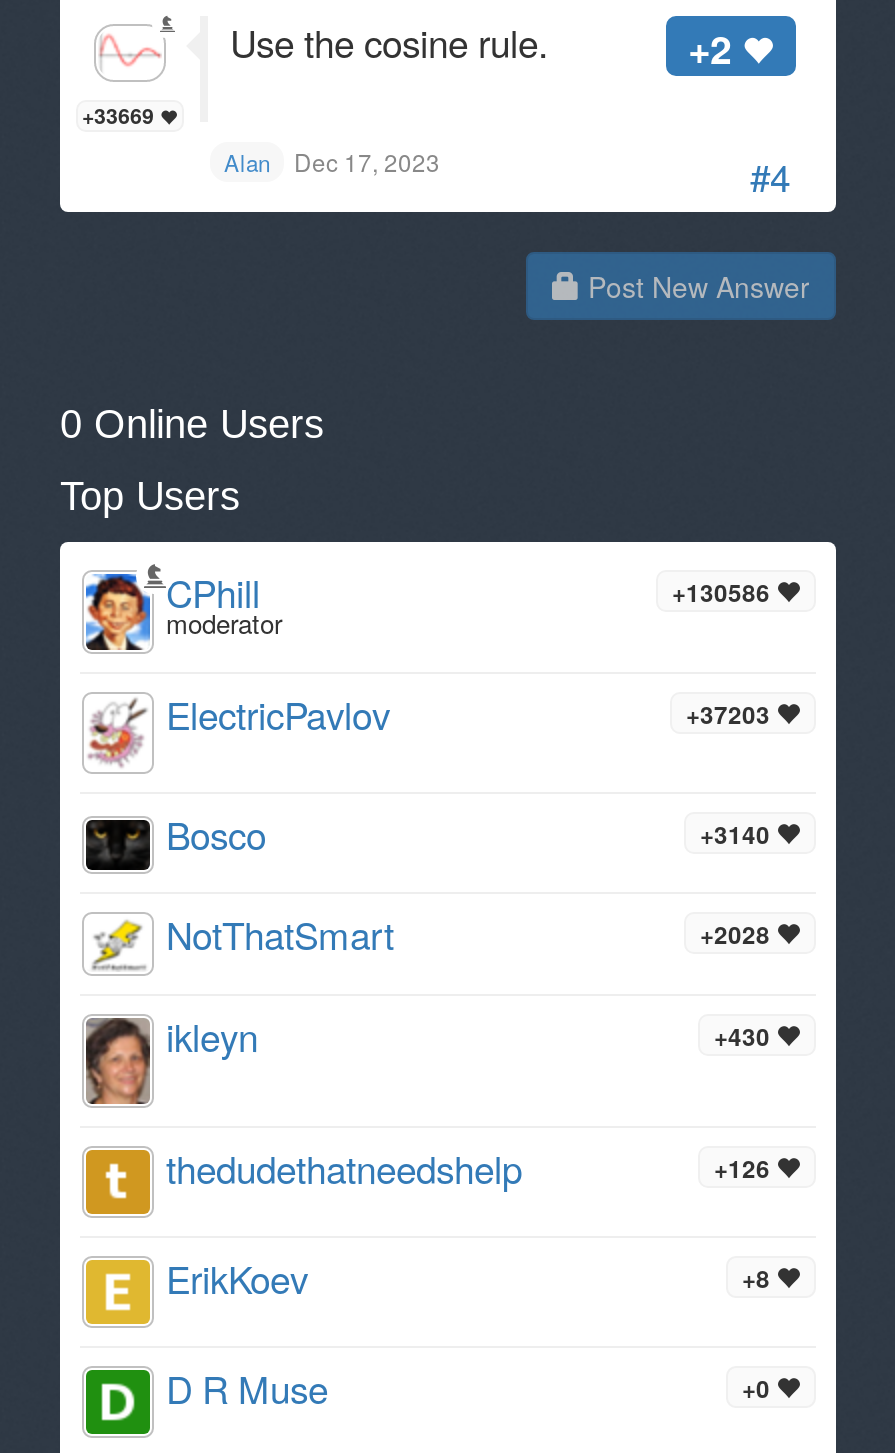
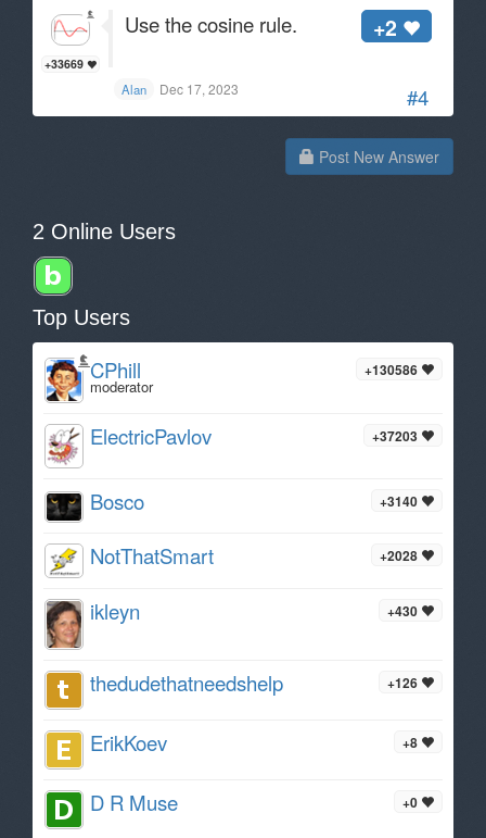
- 0 Online Users
+ 2 Online Users
